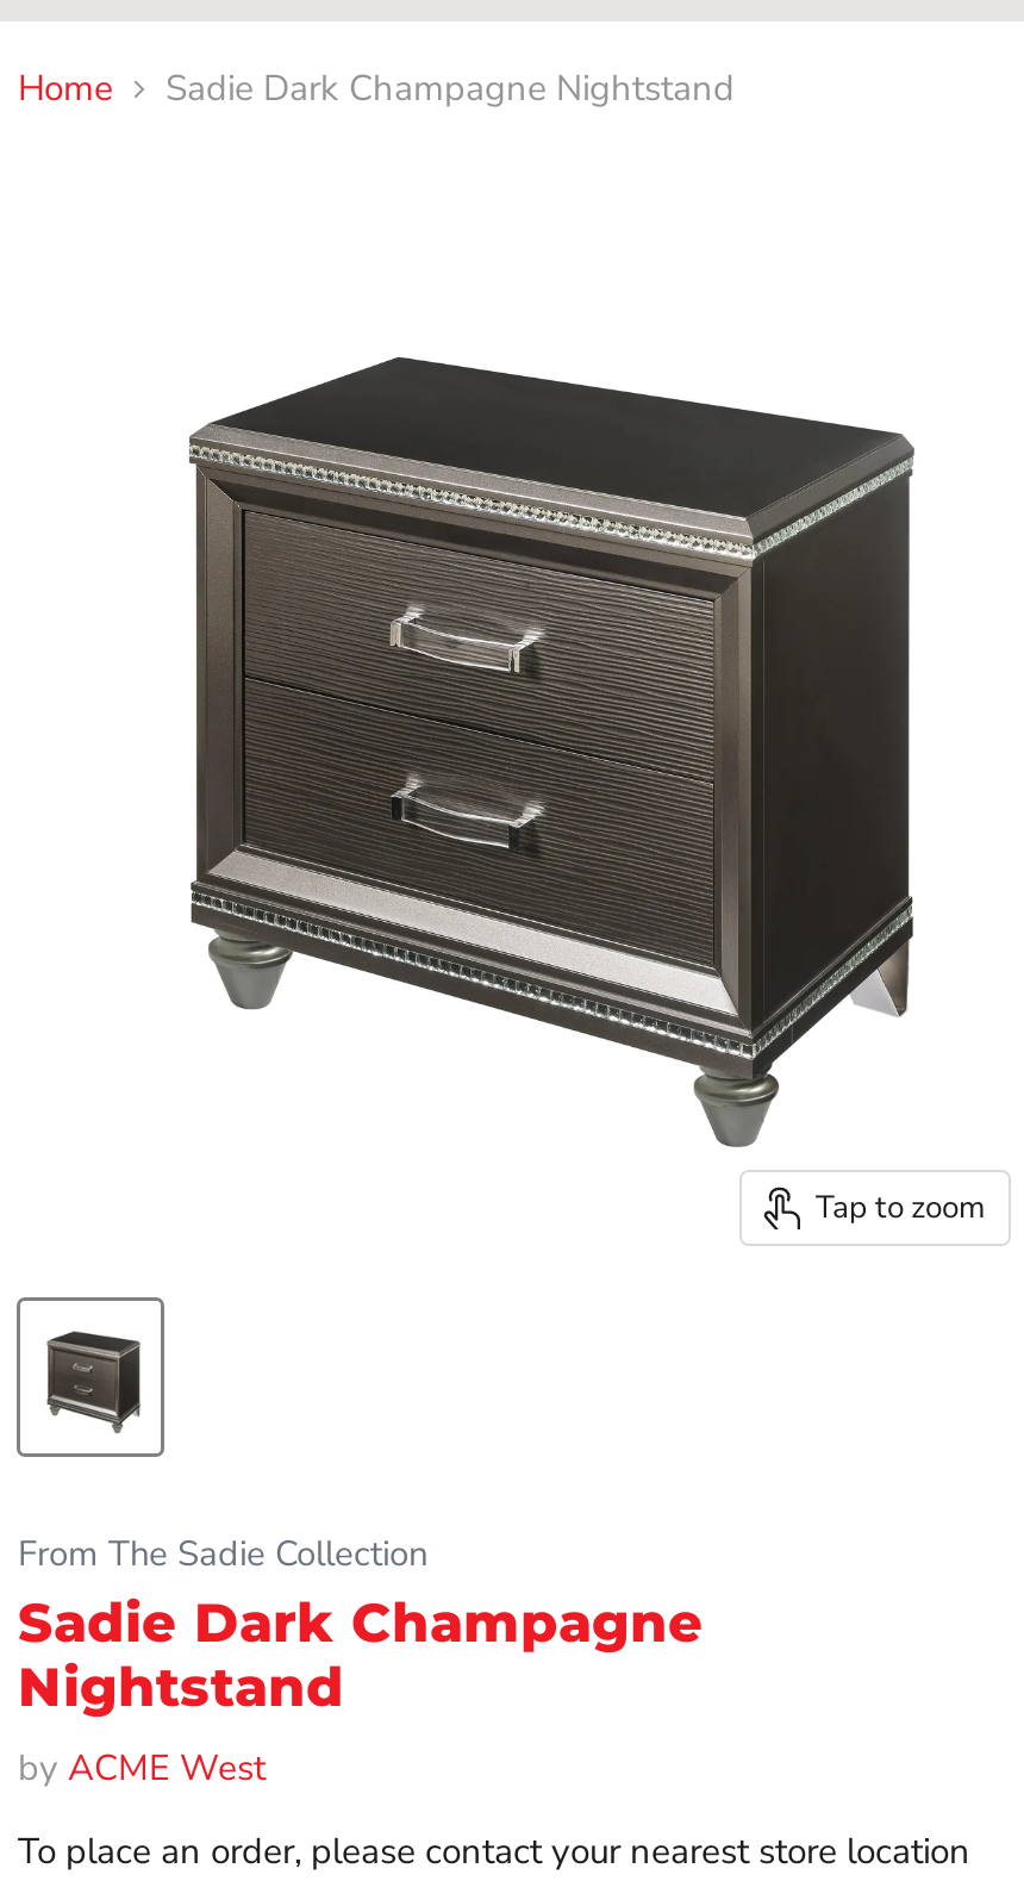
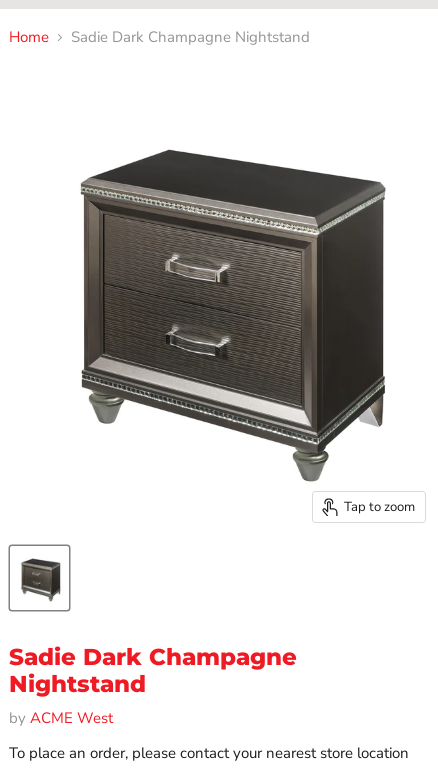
- From The Sadie Collection
